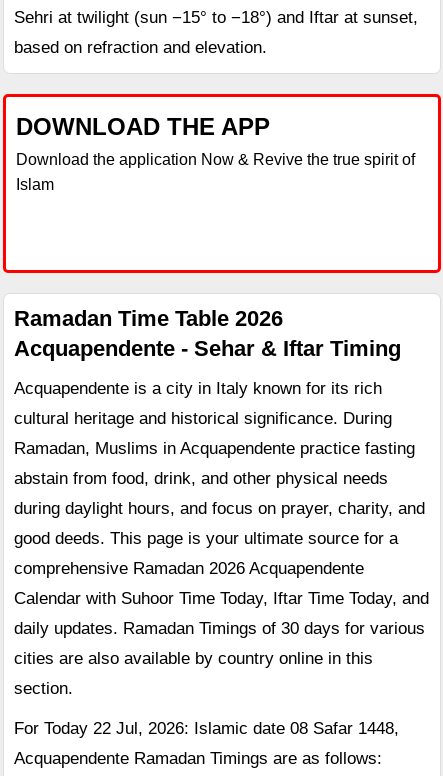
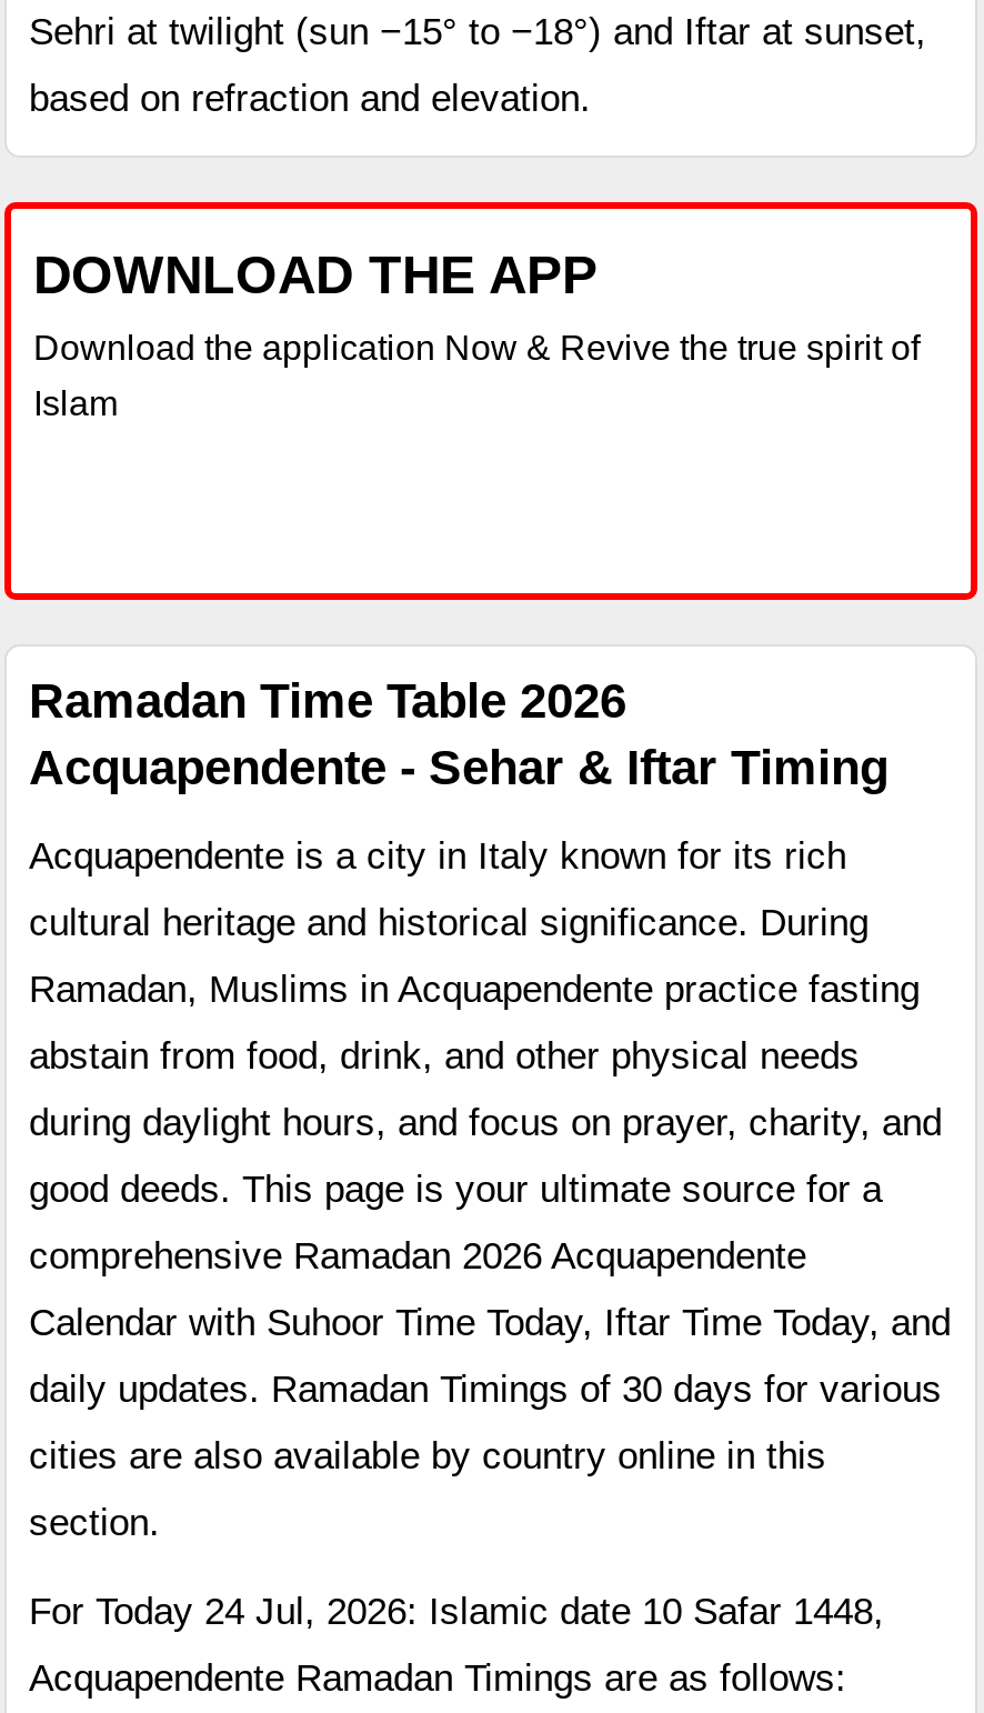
- For Today 22 Jul, 2026: Islamic date 08 Safar 1448,
+ For Today 24 Jul, 2026: Islamic date 10 Safar 1448,
